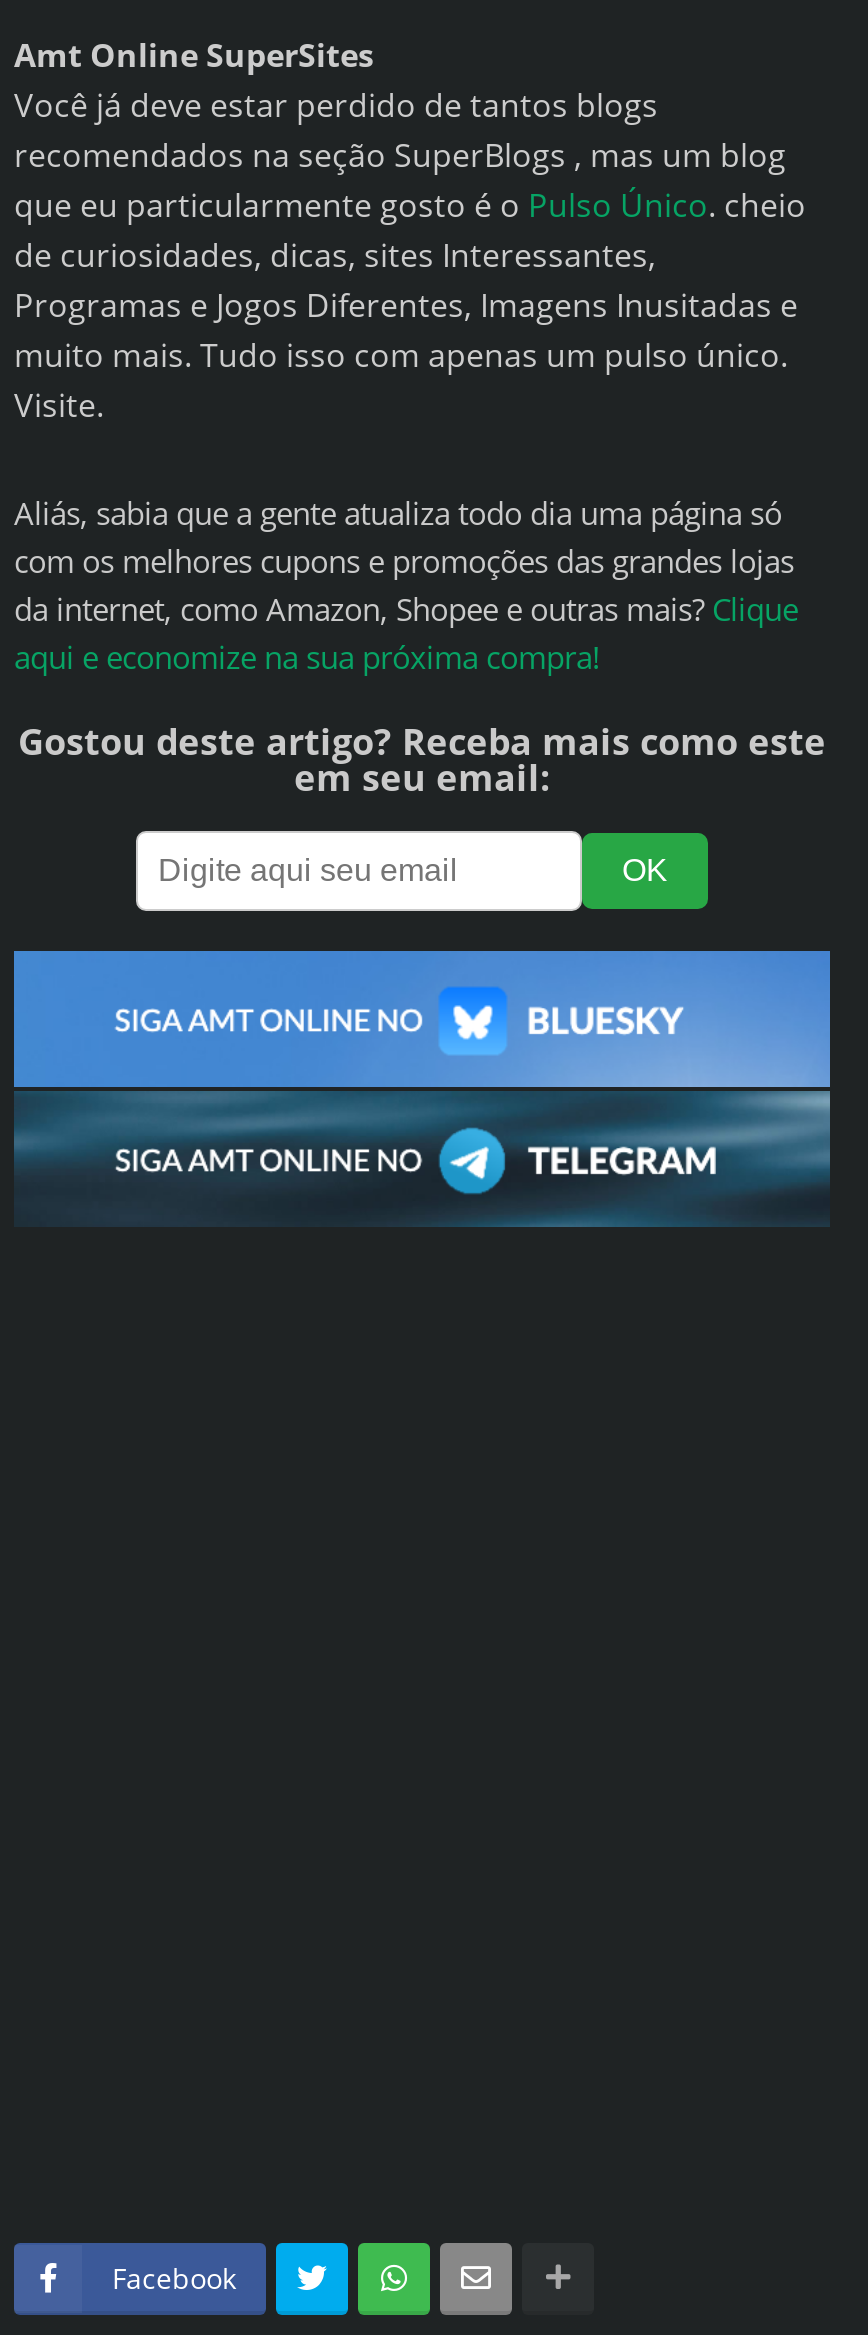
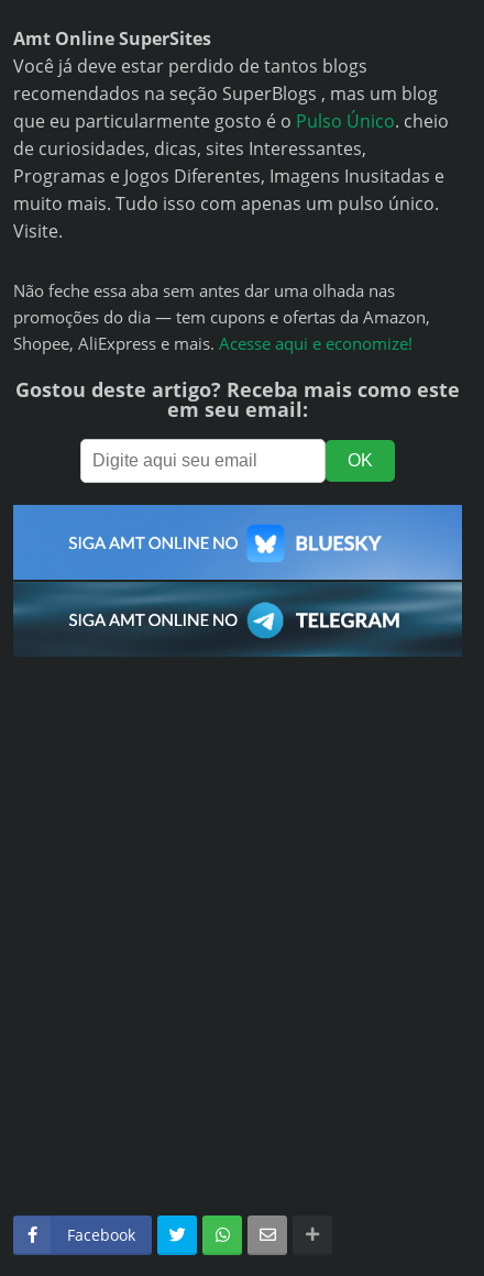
- Aliás, sabia que a gente atualiza todo dia uma página só
- com os melhores cupons e promoções das grandes lojas
- da internet, como Amazon, Shopee e outras mais? Clique
- aqui e economize na sua próxima compra!
+ Não feche essa aba sem antes dar uma olhada nas
+ promoções do dia — tem cupons e ofertas da Amazon,
+ Shopee, AliExpress e mais. Acesse aqui e economize!
